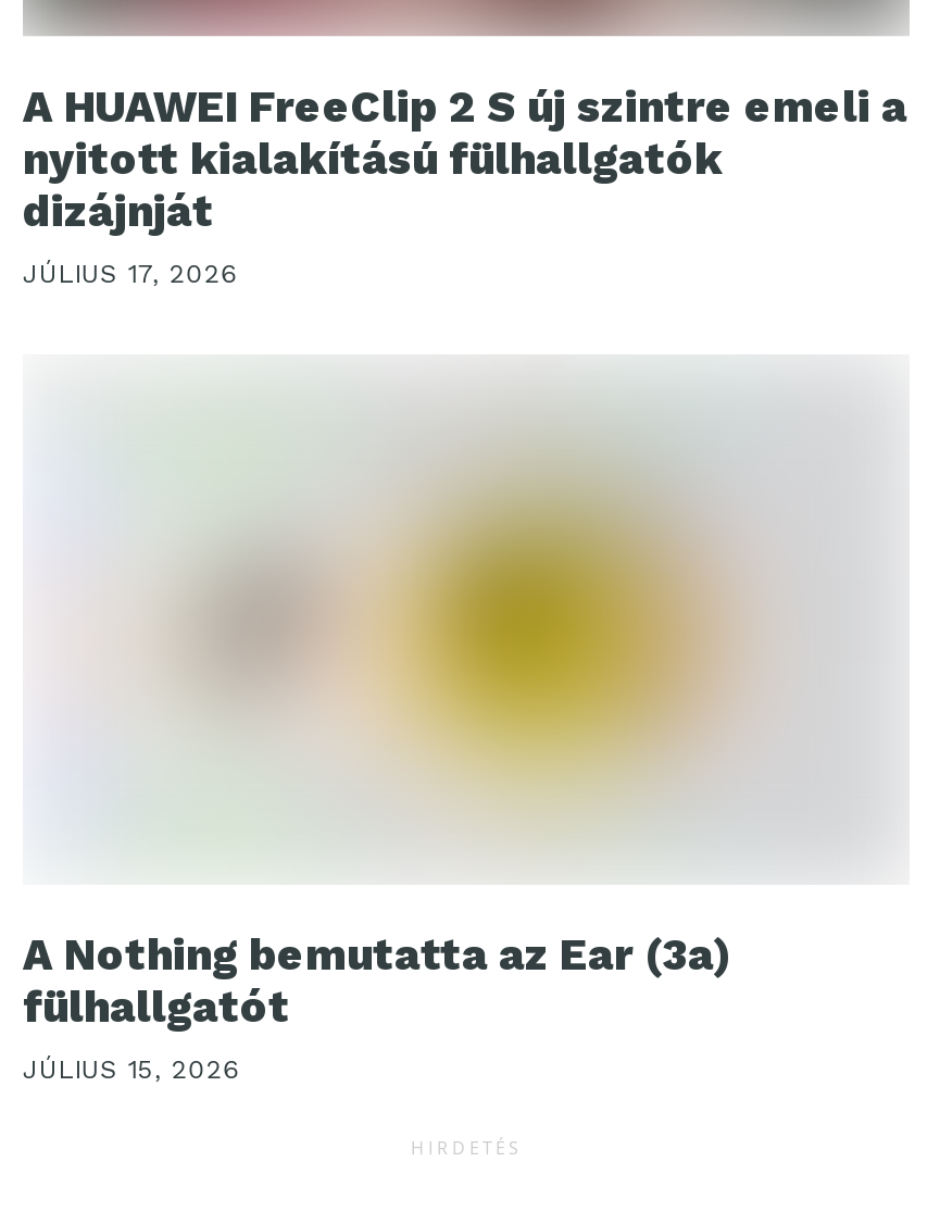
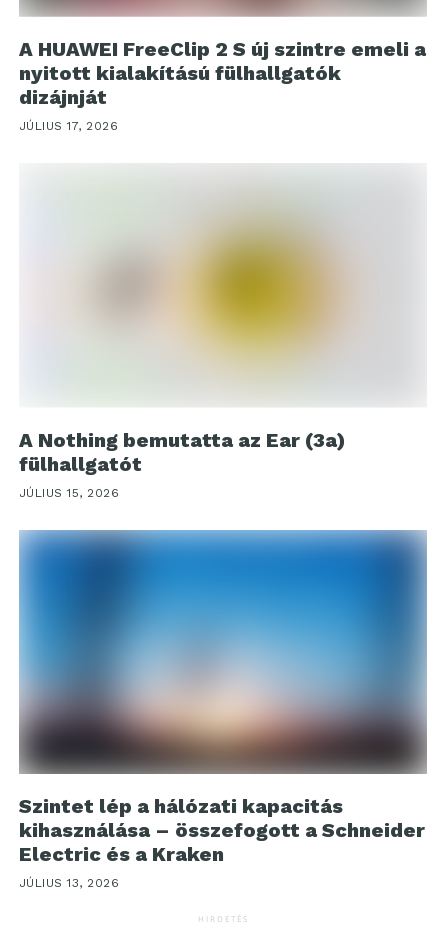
+ [image]
+ Szintet lép a hálózati kapacitás
+ kihasználása – összefogott a Schneider
+ Electric és a Kraken
+ JÚLIUS 13, 2026
